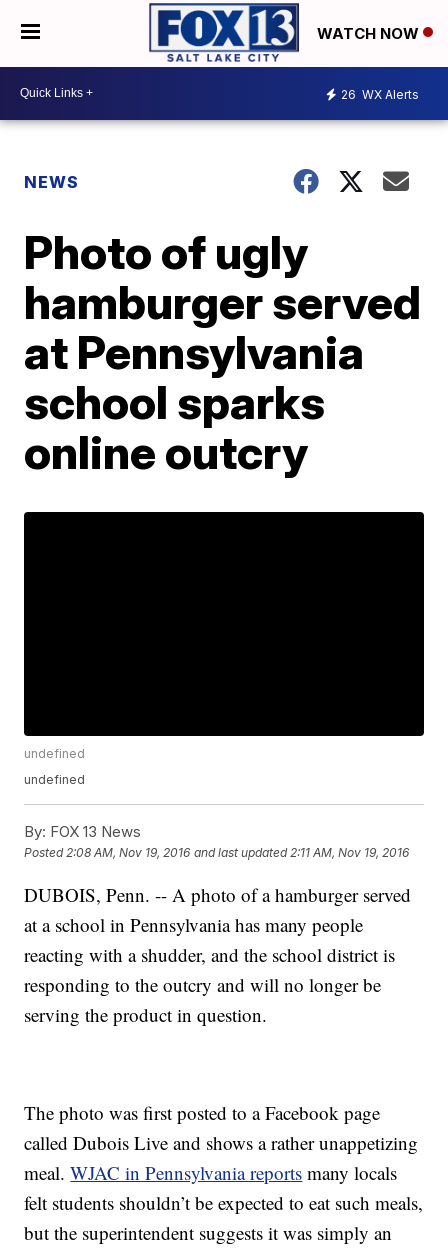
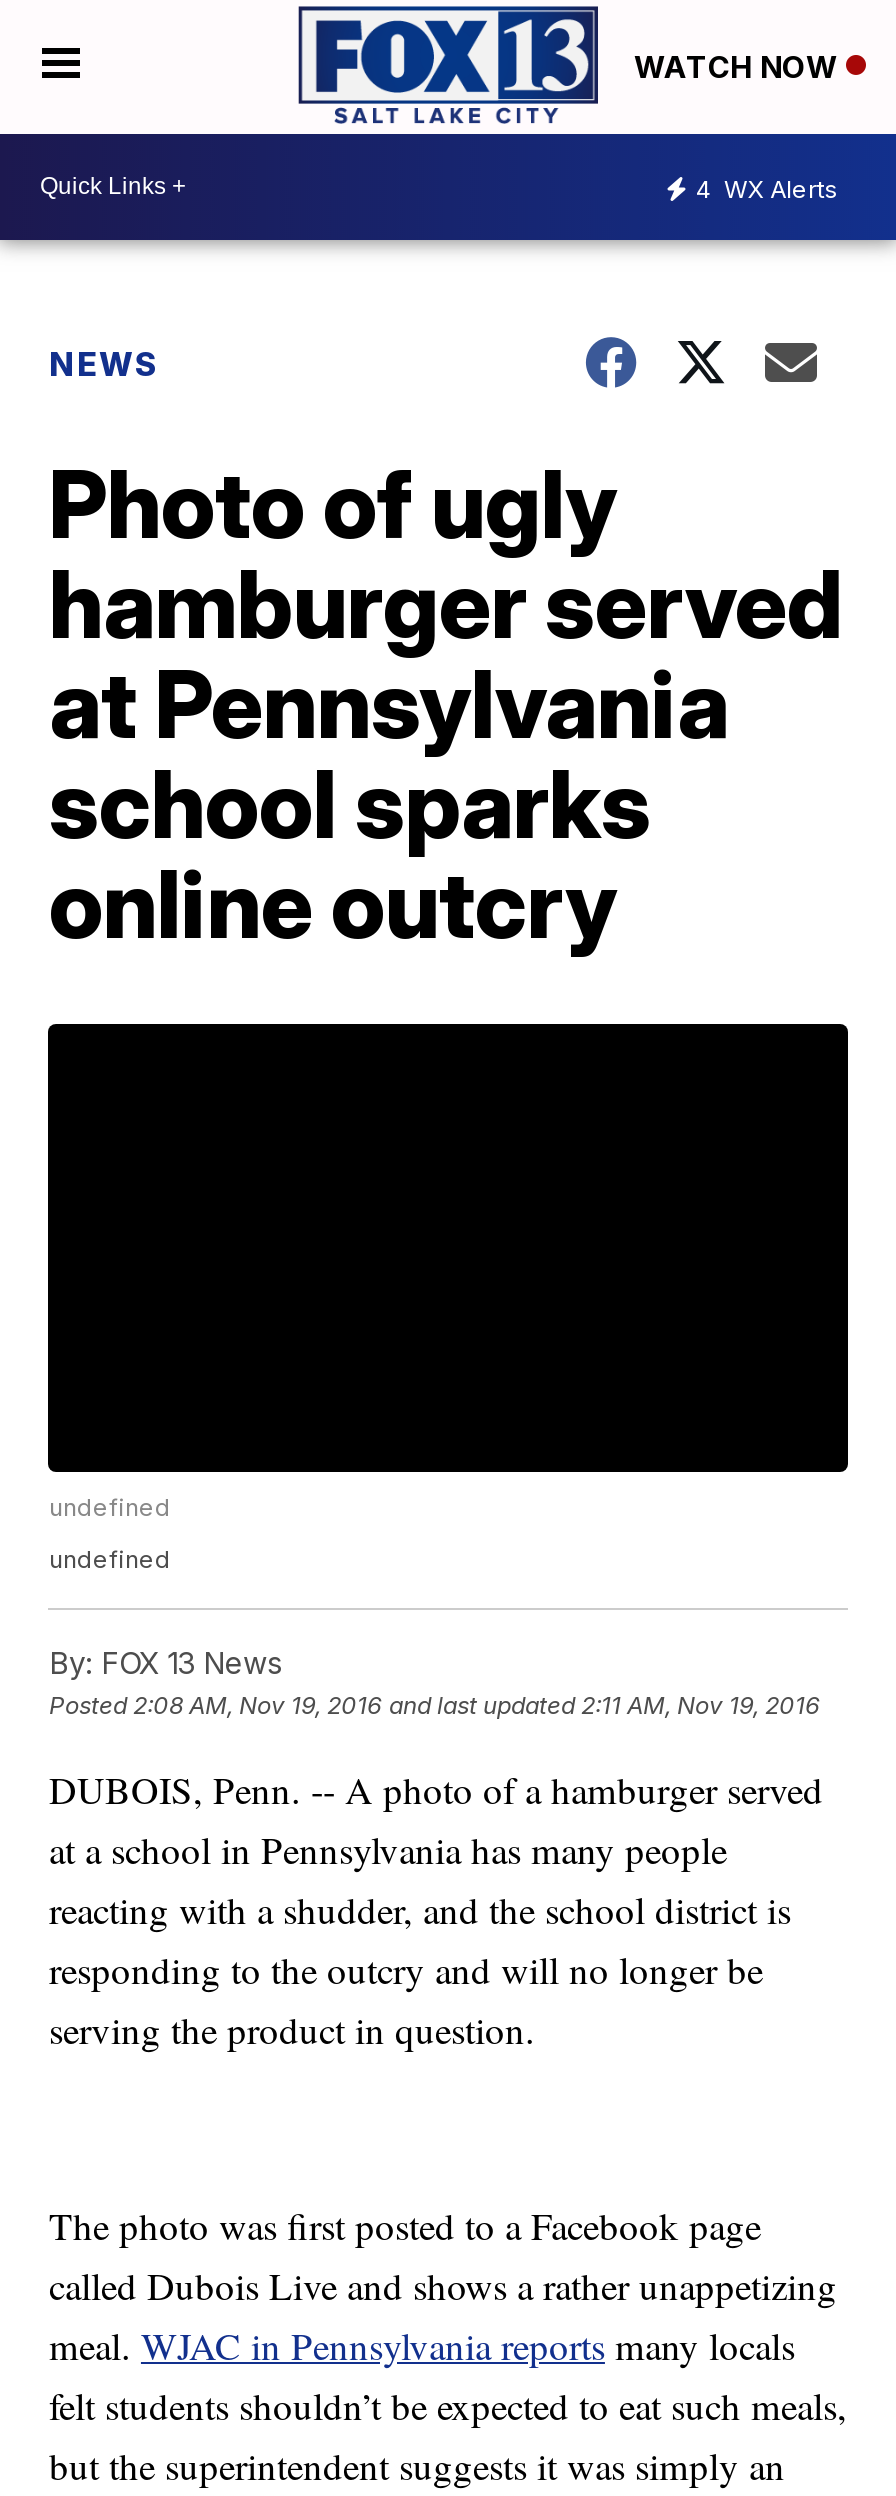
- 26 WX Alerts
+ 4 WX Alerts
